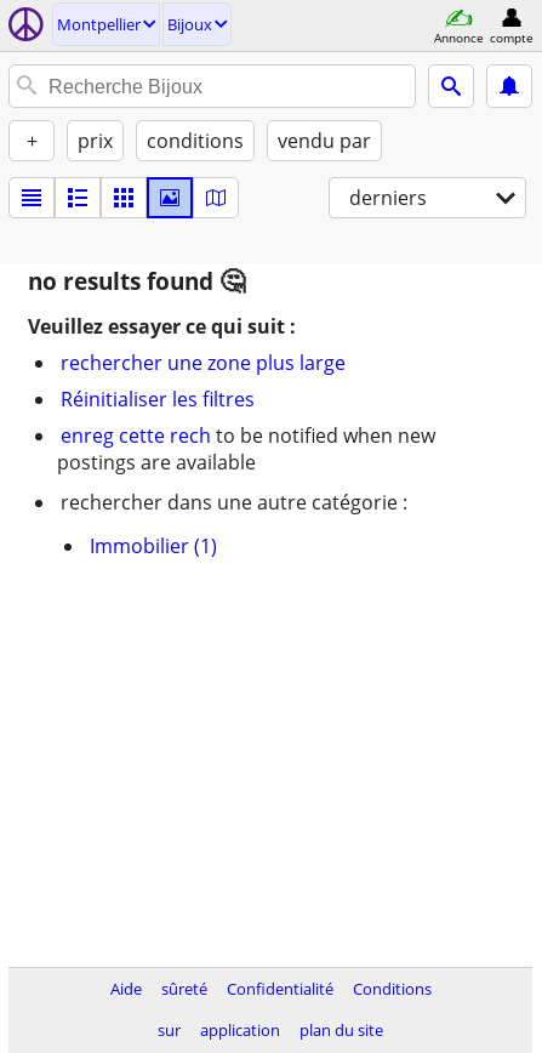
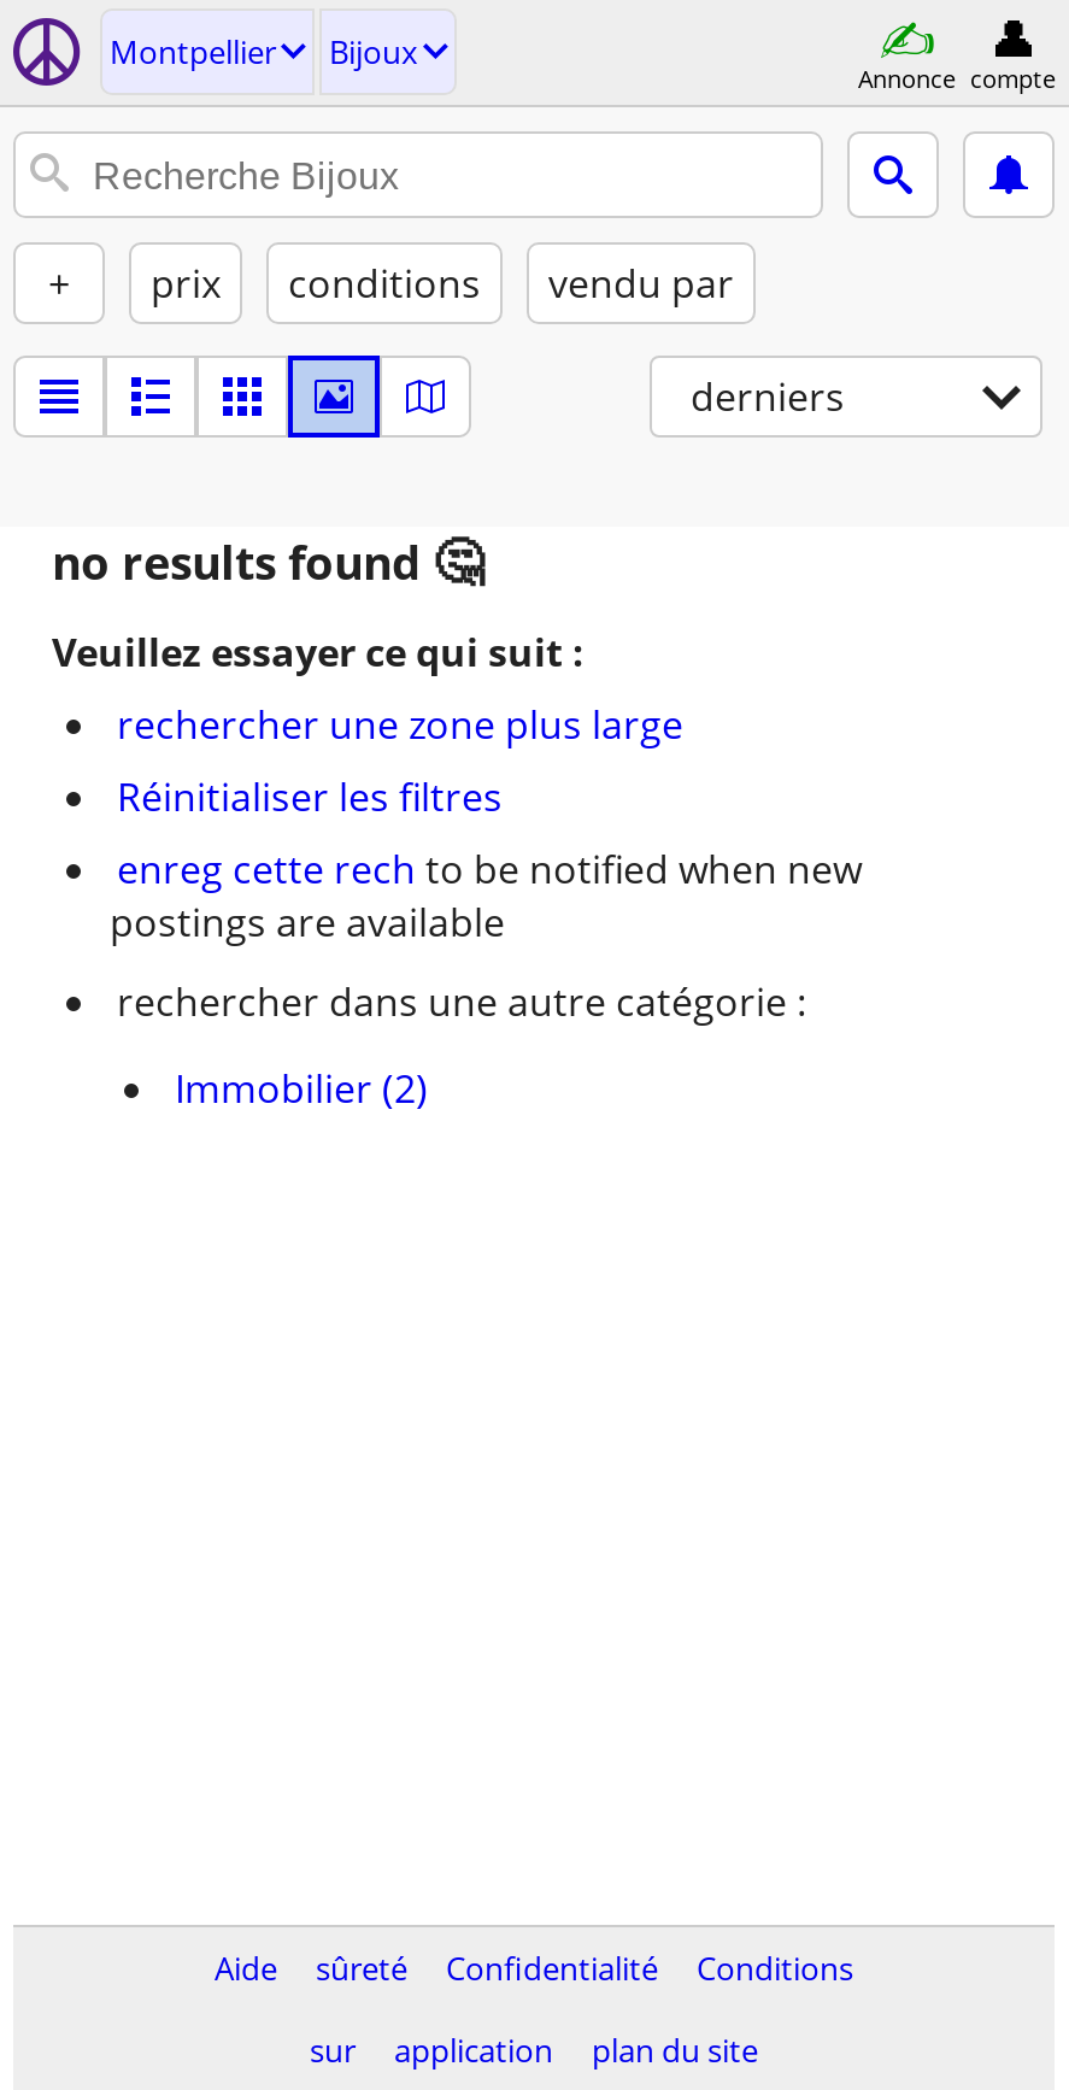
- Immobilier (1)
+ Immobilier (2)
